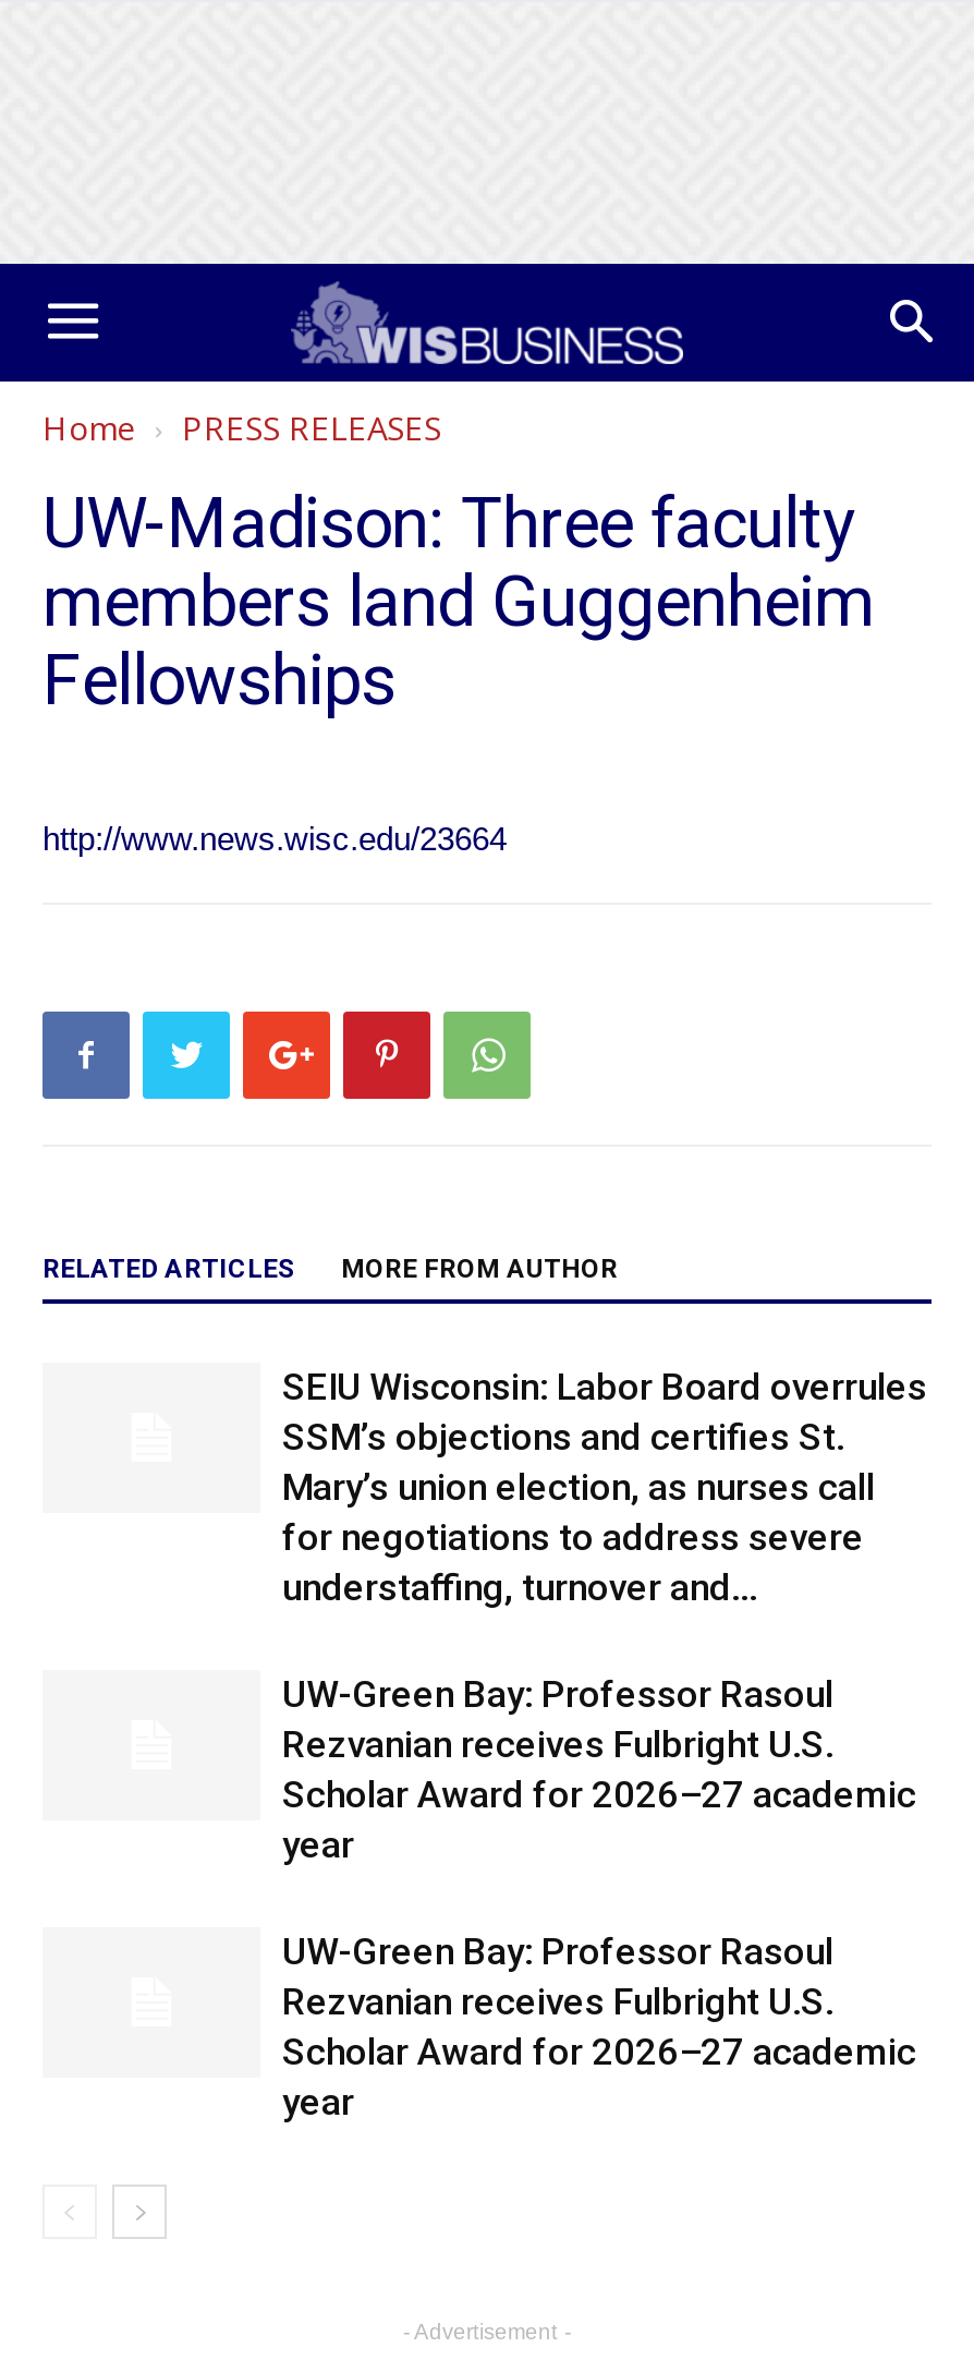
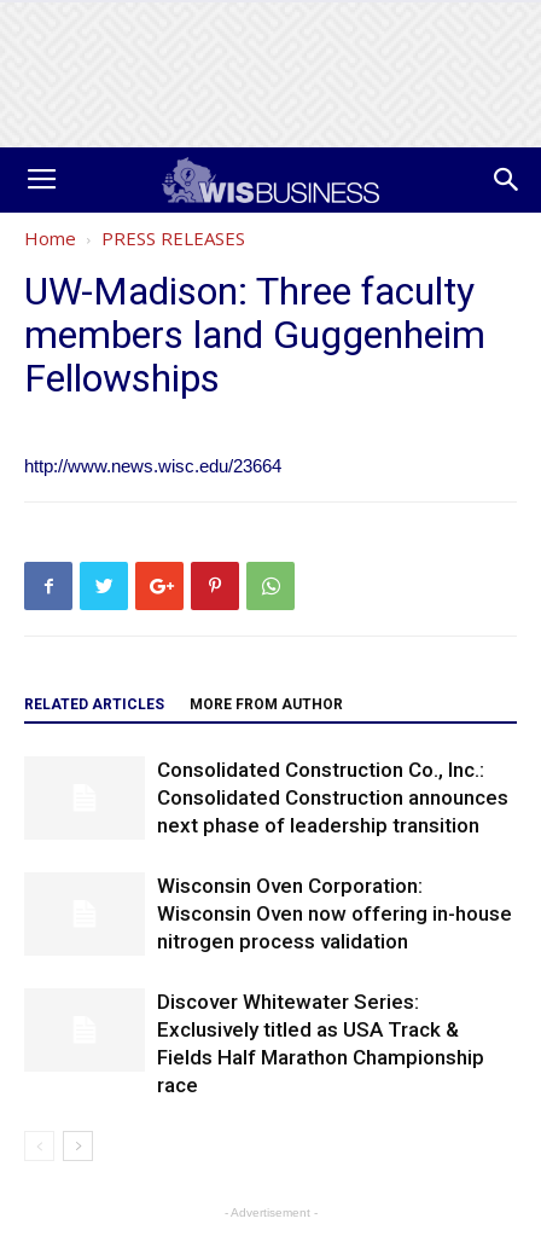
- SEIU Wisconsin: Labor Board overrules
- SSM’s objections and certifies St.
- Mary’s union election, as nurses call
- for negotiations to address severe
- understaffing, turnover and...
+ Consolidated Construction Co., Inc.:
+ Consolidated Construction announces
+ next phase of leadership transition

- UW-Green Bay: Professor Rasoul
- Rezvanian receives Fulbright U.S.
- Scholar Award for 2026–27 academic
- year
+ Wisconsin Oven Corporation:
+ Wisconsin Oven now offering in-house
+ nitrogen process validation

- UW-Green Bay: Professor Rasoul
- Rezvanian receives Fulbright U.S.
- Scholar Award for 2026–27 academic
- year
+ Discover Whitewater Series:
+ Exclusively titled as USA Track &
+ Fields Half Marathon Championship
+ race
